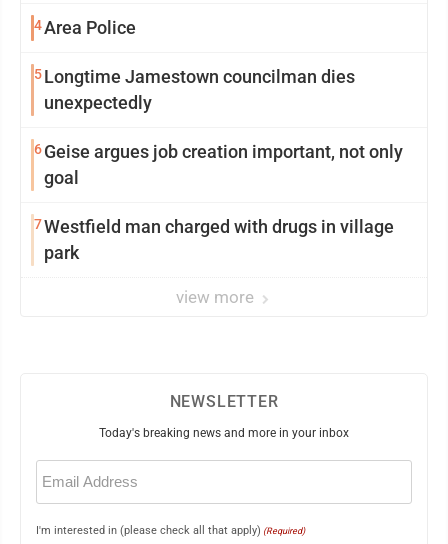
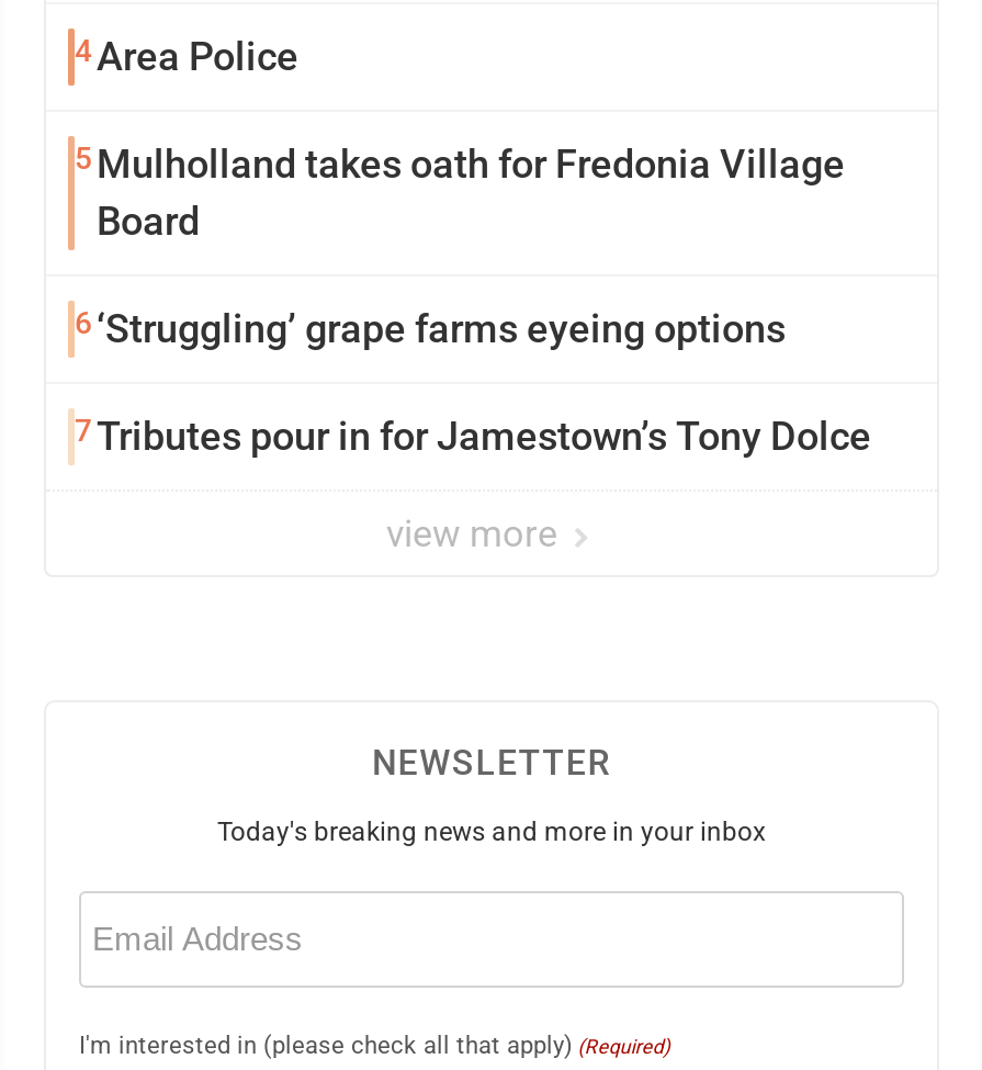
- 5 Longtime Jamestown councilman dies
- unexpectedly
+ 5 Mulholland takes oath for Fredonia Village
+ Board

- 6 Geise argues job creation important, not only
- goal
+ 6 ‘Struggling’ grape farms eyeing options

- 7 Westfield man charged with drugs in village
- park
+ 7 Tributes pour in for Jamestown’s Tony Dolce
